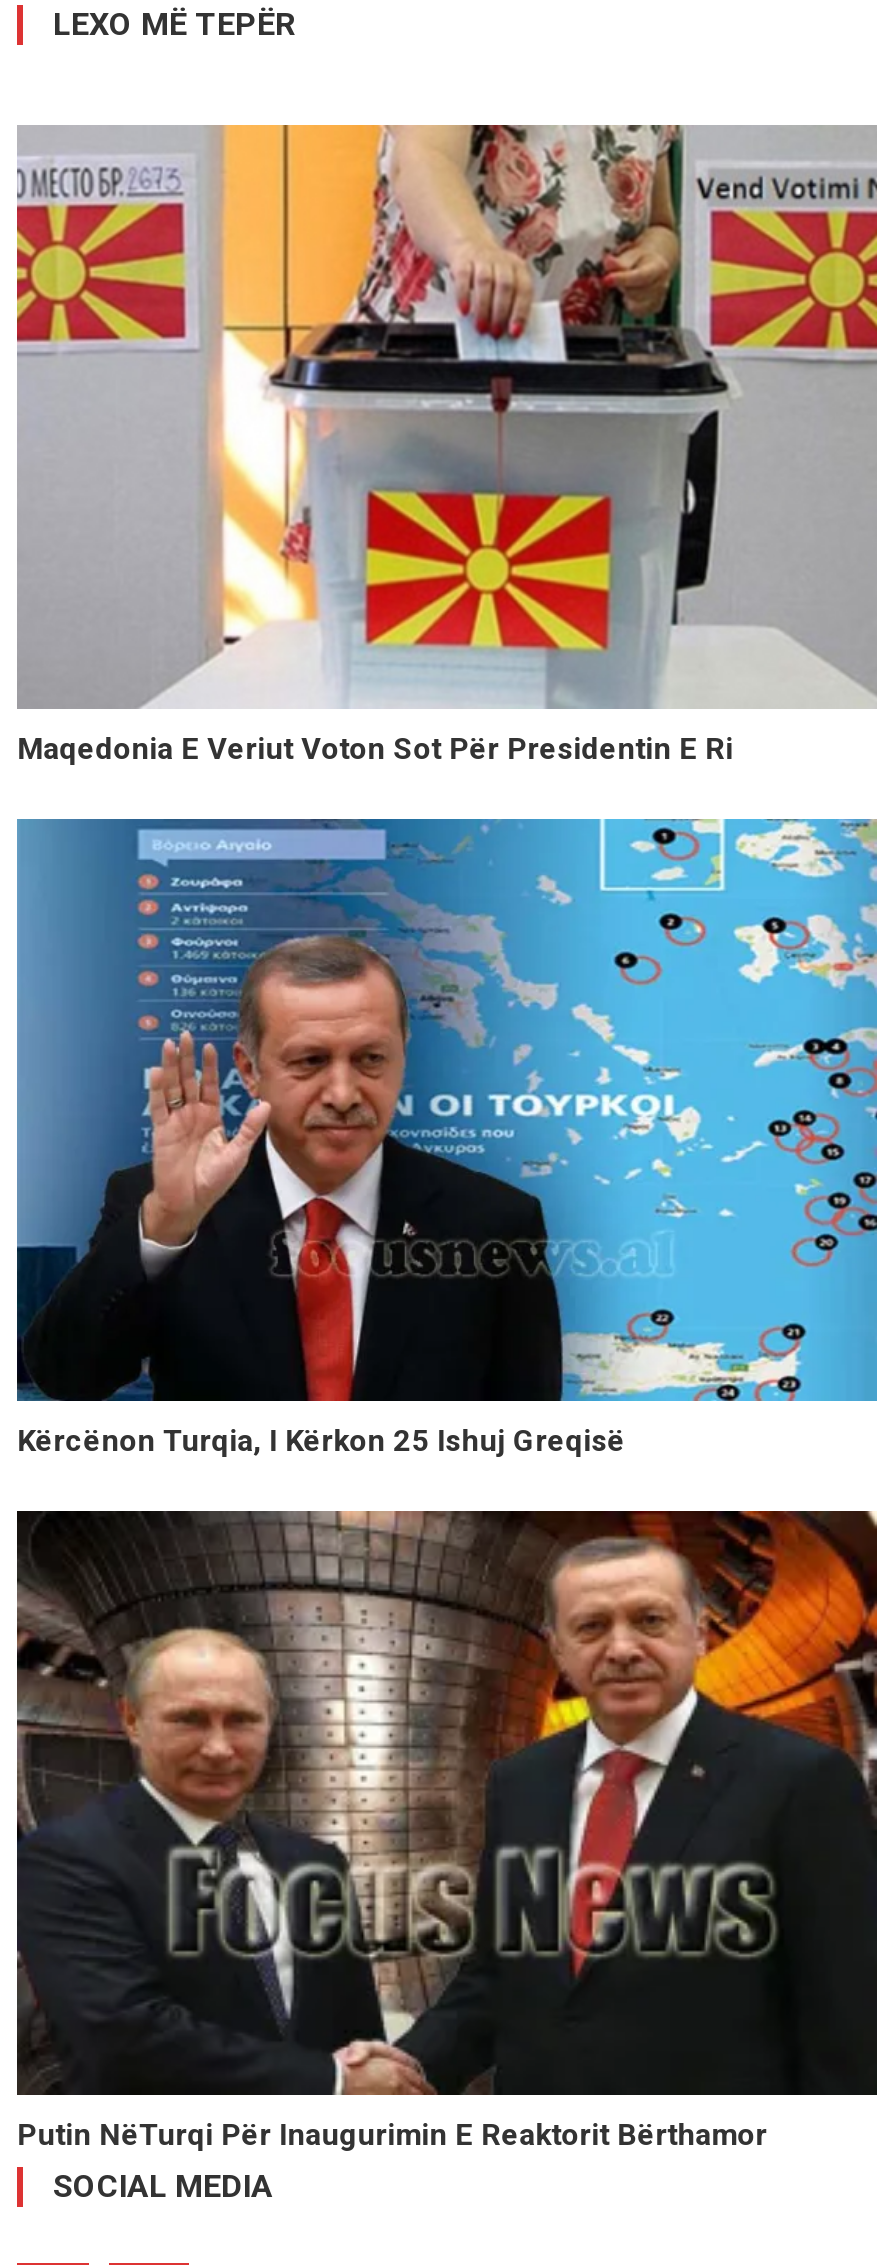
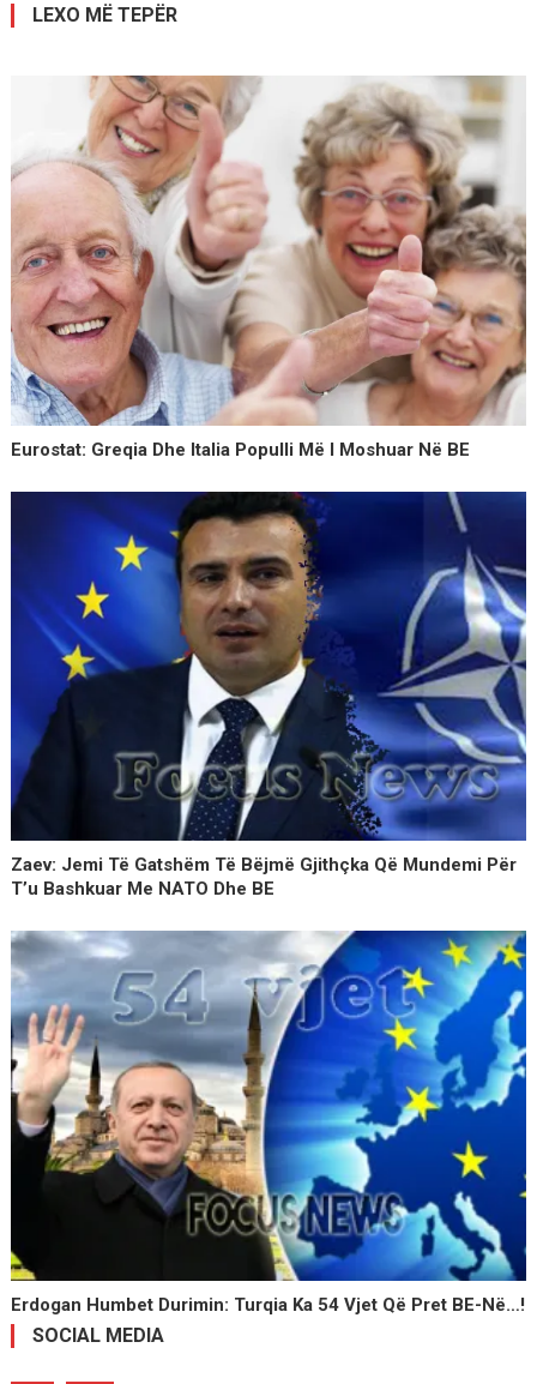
- [image]
- Maqedonia E Veriut Voton Sot Për Presidentin E Ri
+ [image]
+ Eurostat: Greqia Dhe Italia Populli Më I Moshuar Në BE

- [image]
- Kërcënon Turqia, I Kërkon 25 Ishuj Greqisë
+ [image]
+ Zaev: Jemi Të Gatshëm Të Bëjmë Gjithçka Që Mundemi Për
+ T’u Bashkuar Me NATO Dhe BE

- [image]
- Putin NëTurqi Për Inaugurimin E Reaktorit Bërthamor
+ [image]
+ Erdogan Humbet Durimin: Turqia Ka 54 Vjet Që Pret BE-Në…!
